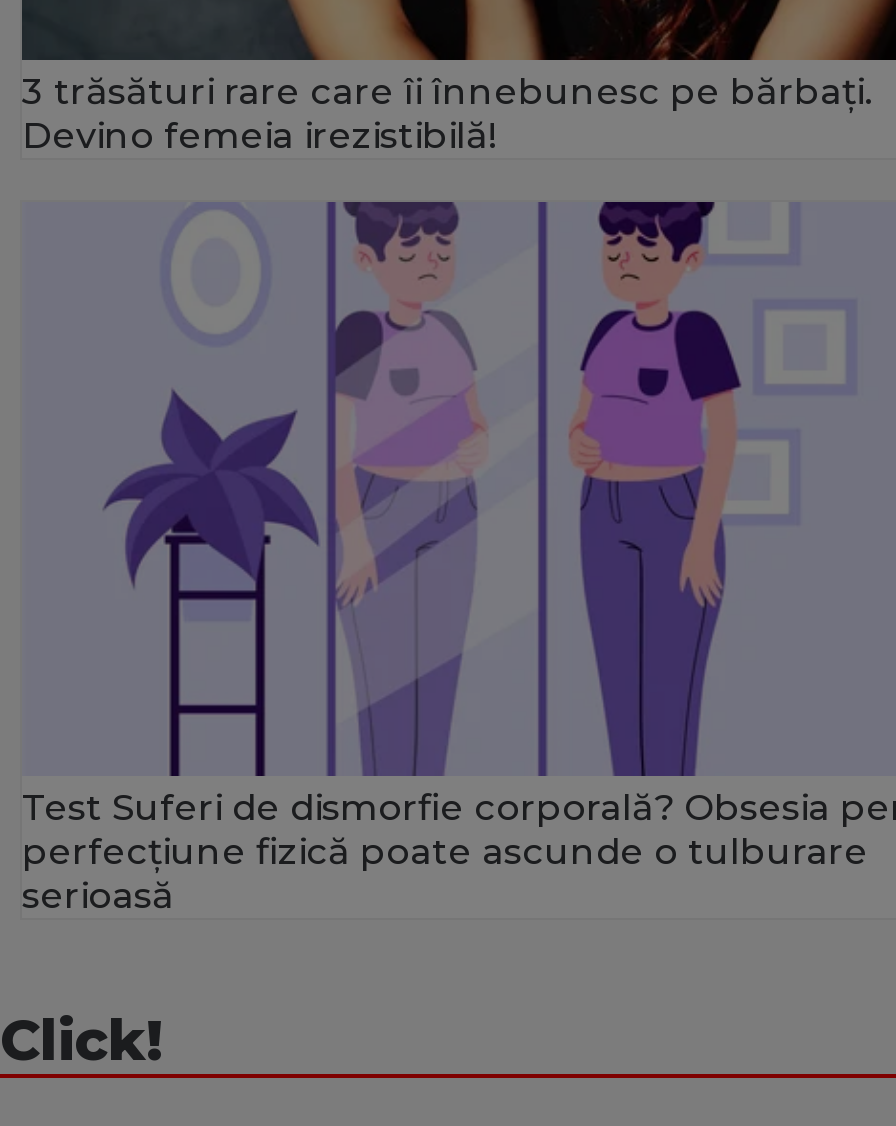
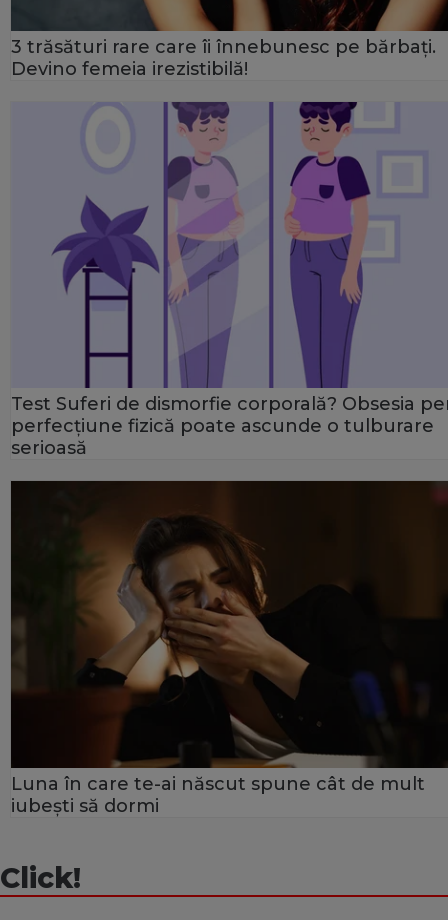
+ [image]
+ Luna în care te-ai născut spune cât de mult
+ iubești să dormi
